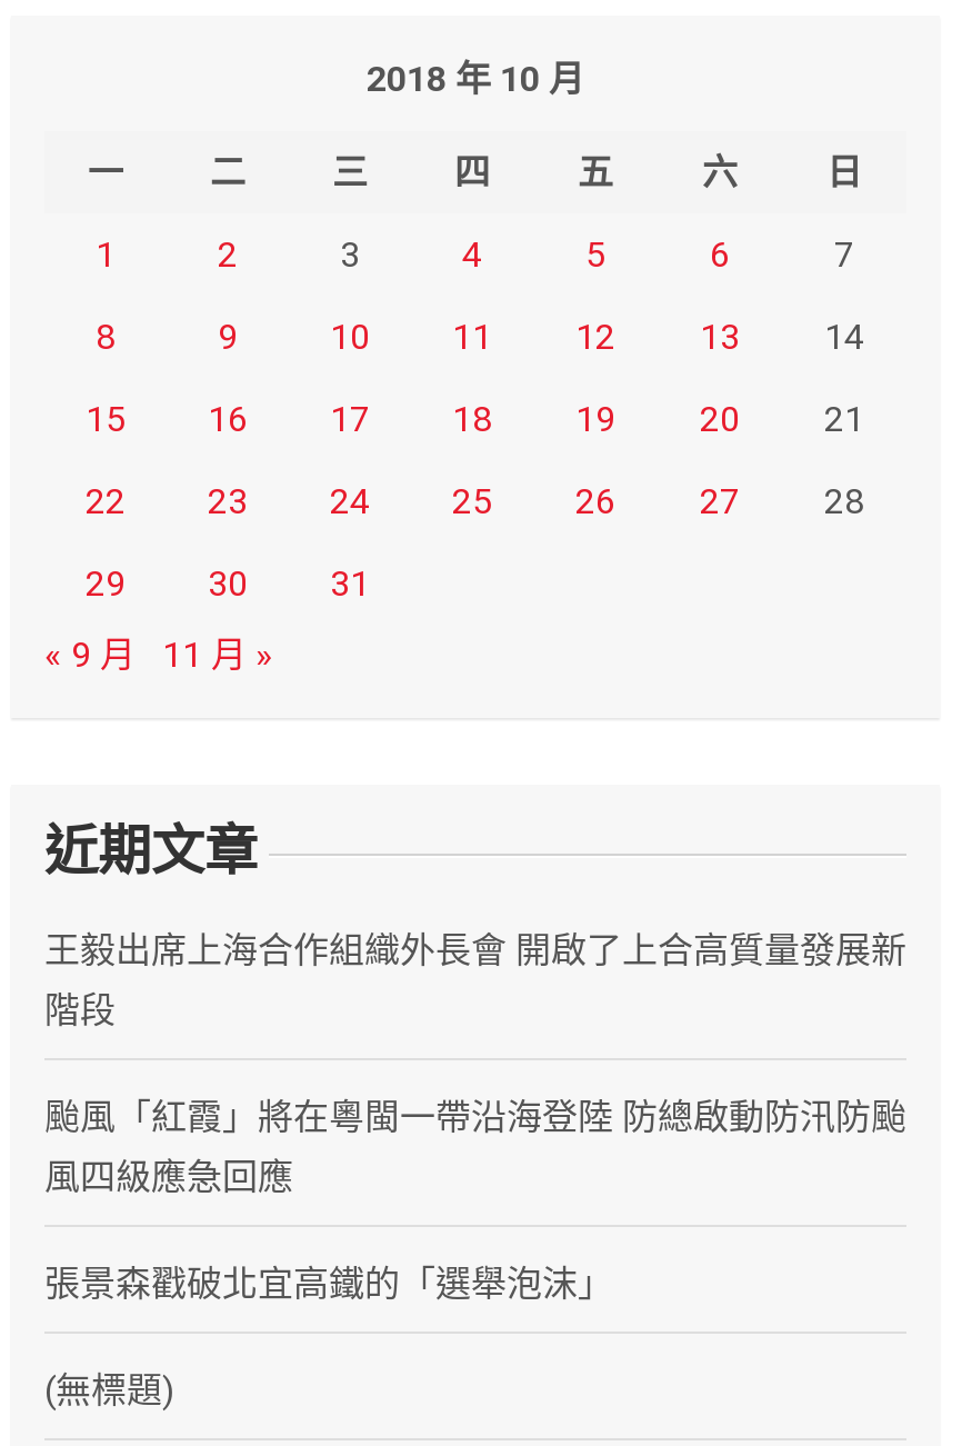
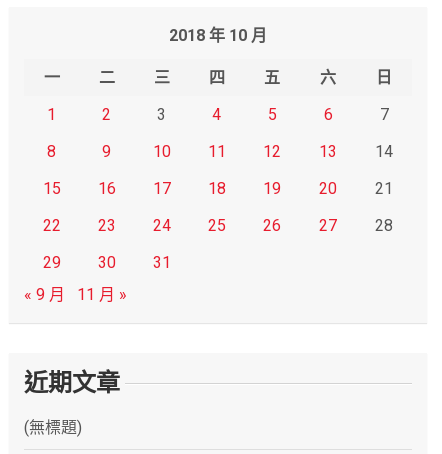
- 王毅出席上海合作組織外長會 開啟了上合高質量發展新
- 階段
- 颱風「紅霞」將在粵閩一帶沿海登陸 防總啟動防汛防颱
- 風四級應急回應
- 張景森戳破北宜高鐵的「選舉泡沫」
